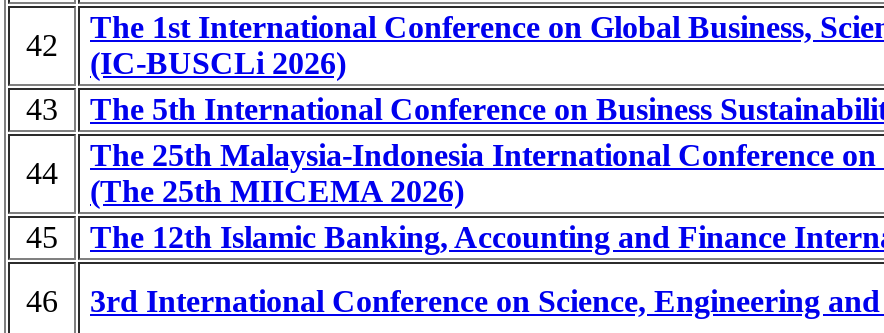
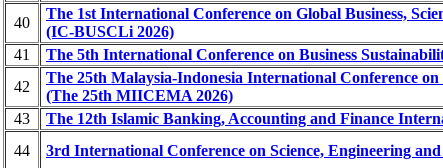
- 42
+ 40

- 43
+ 41

- 44
+ 42

- 45
+ 43

- 46
+ 44
